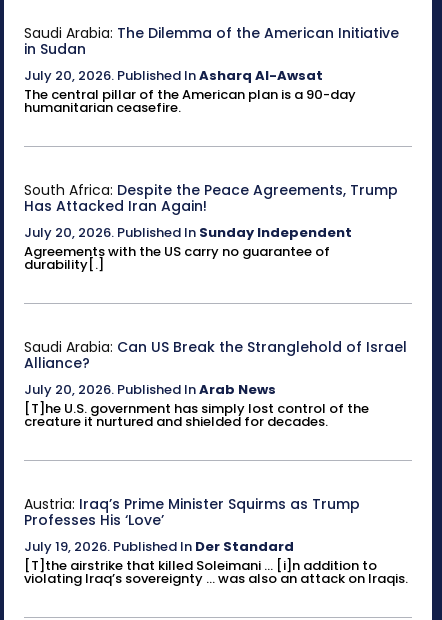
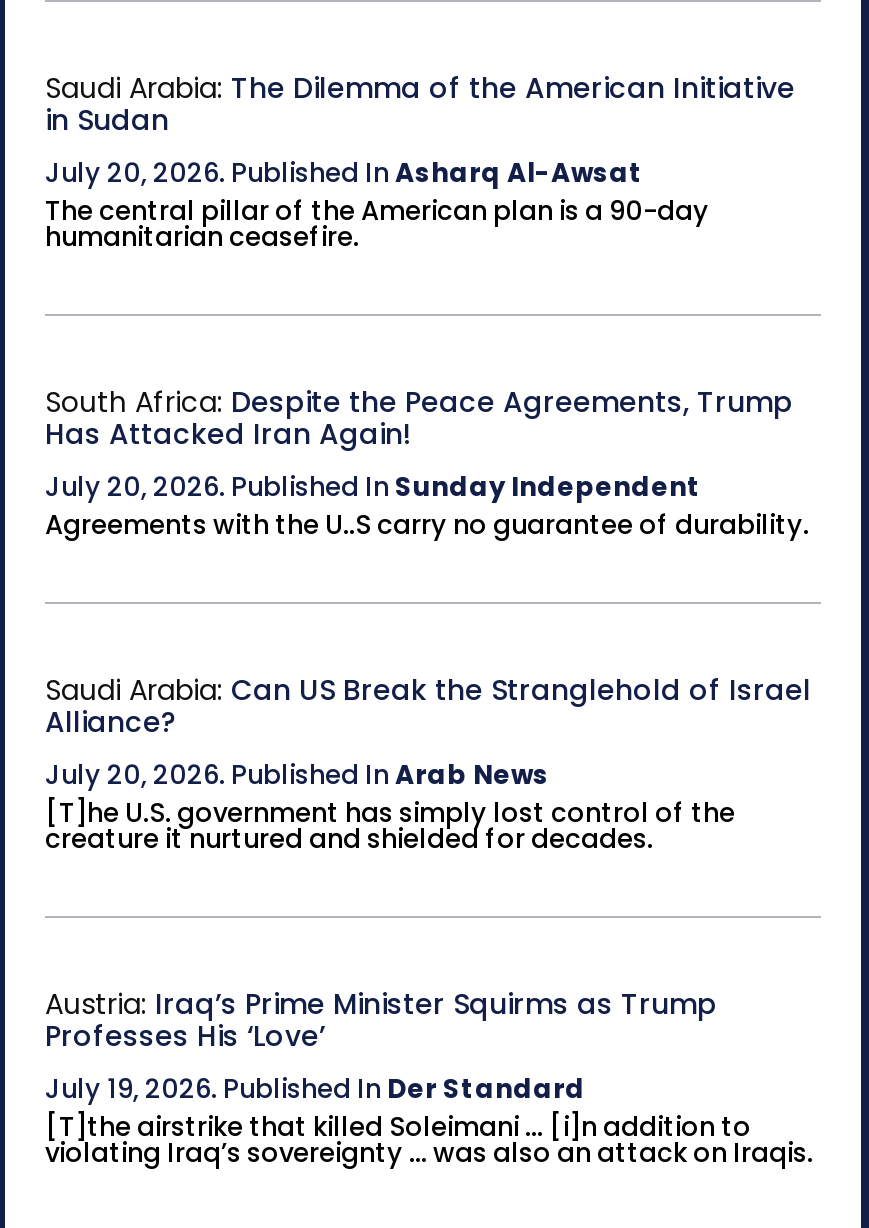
- Agreements with the US carry no guarantee of
- durability[.]
+ Agreements with the U..S carry no guarantee of durability.
